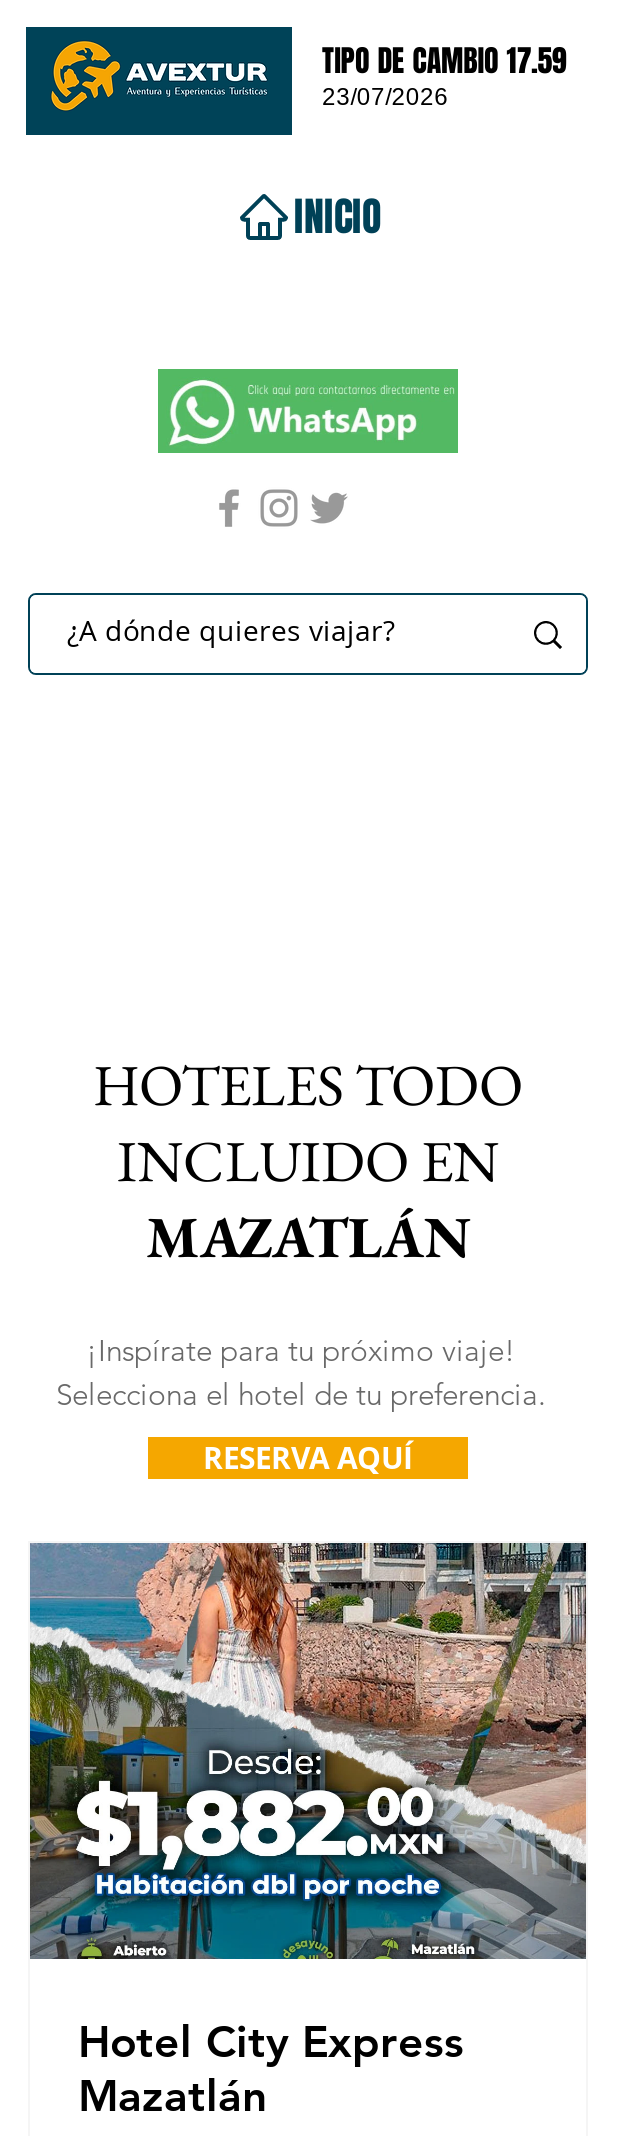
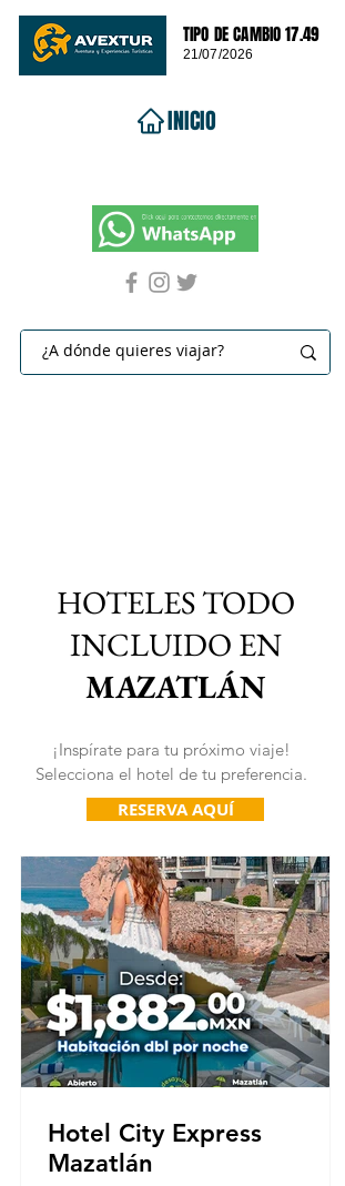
- TIPO DE CAMBIO 17.59
+ TIPO DE CAMBIO 17.49

- 23/07/2026
+ 21/07/2026
